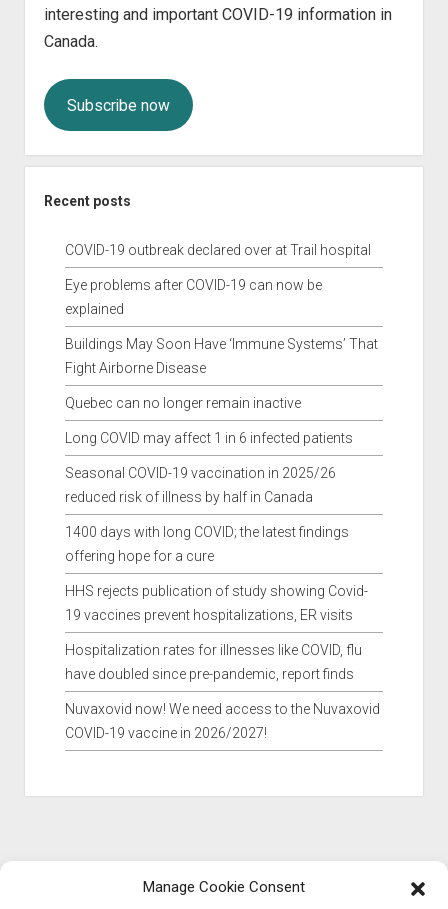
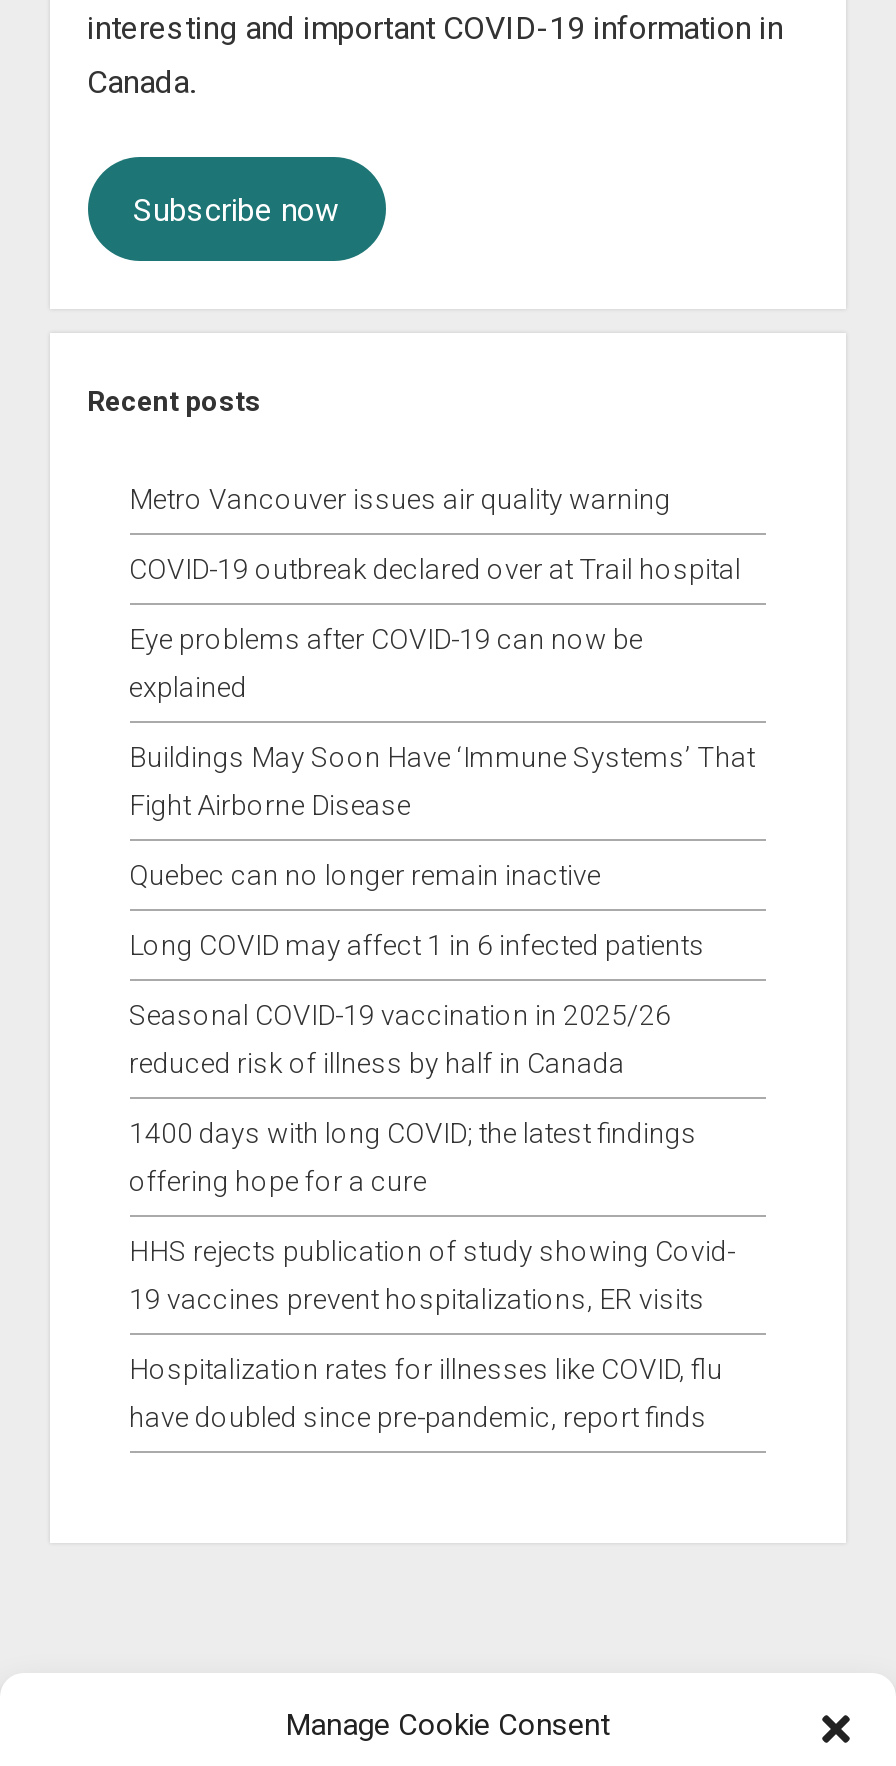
+ Metro Vancouver issues air quality warning

moved down: COVID-19 outbreak declared over at Trail hospital | Eye problems after COVID-19 can now be | explained | ... | Hospitalization rates for illnesses like COVID, flu | have doubled since pre-pandemic, report finds

- Nuvaxovid now! We need access to the Nuvaxovid
- COVID-19 vaccine in 2026/2027!
